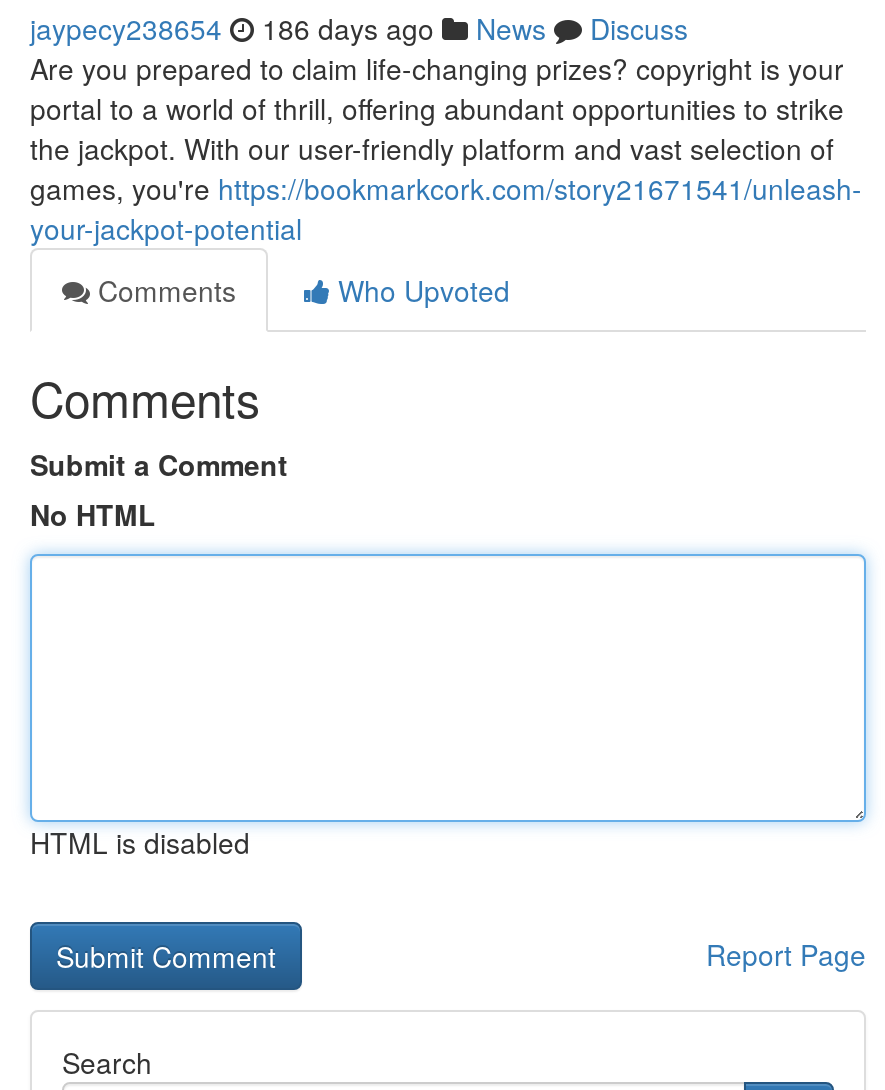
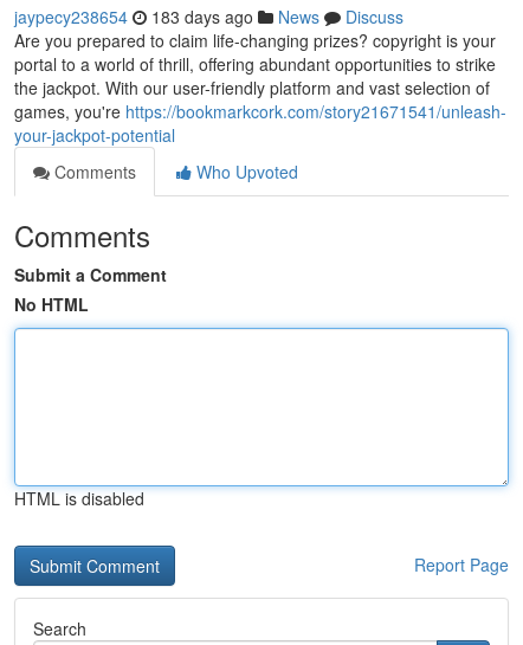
- jaypecy238654 186 days ago News Discuss
+ jaypecy238654 183 days ago News Discuss
